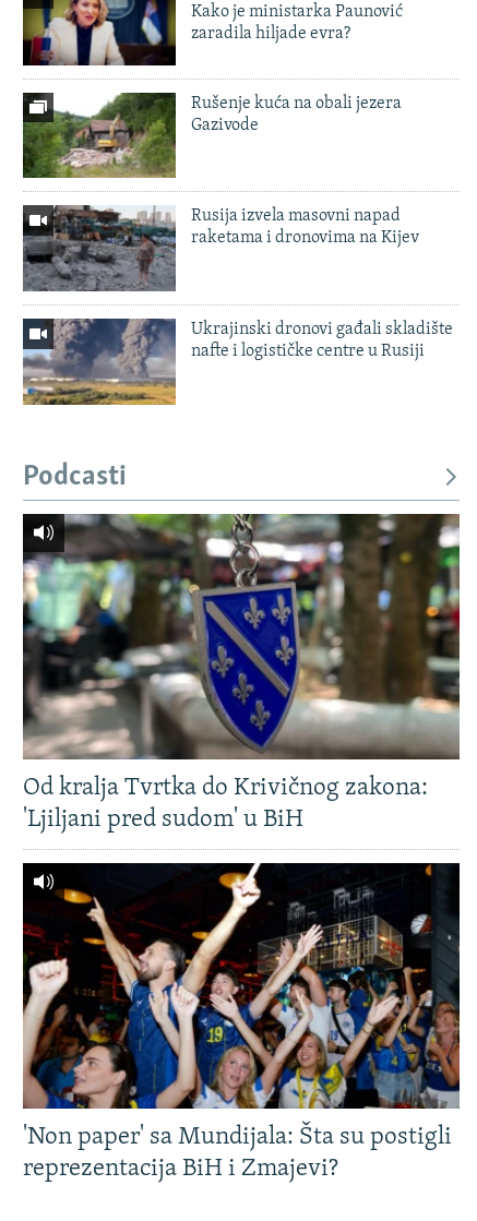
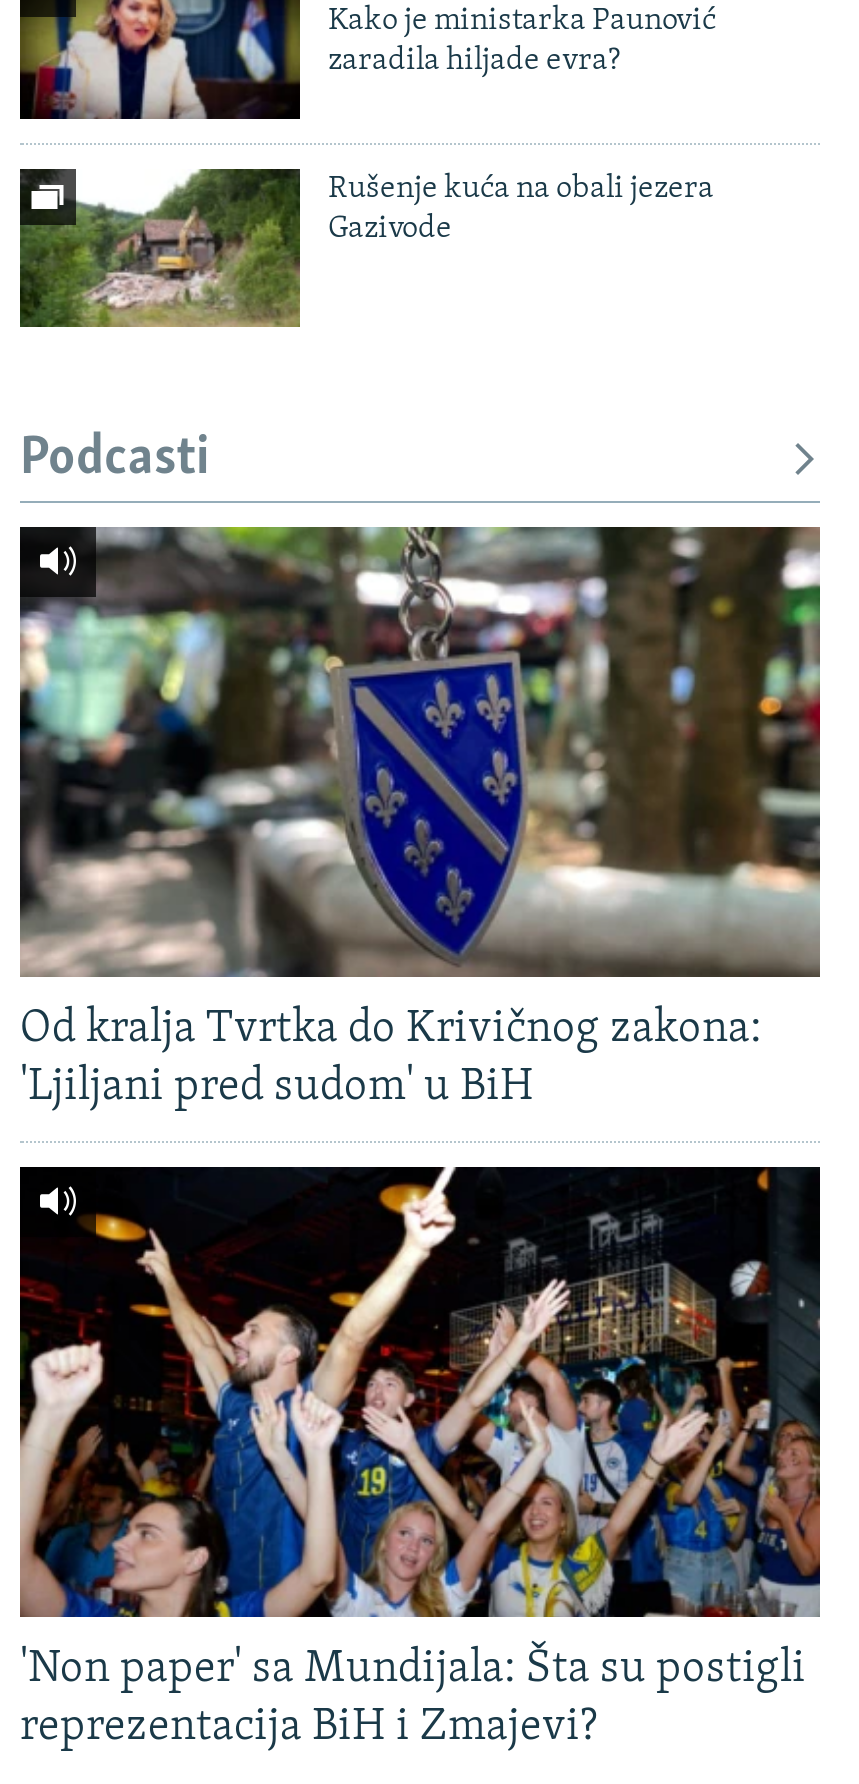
- [image]
- Rusija izvela masovni napad
- raketama i dronovima na Kijev

- [image]
- Ukrajinski dronovi gađali skladište
- nafte i logističke centre u Rusiji
